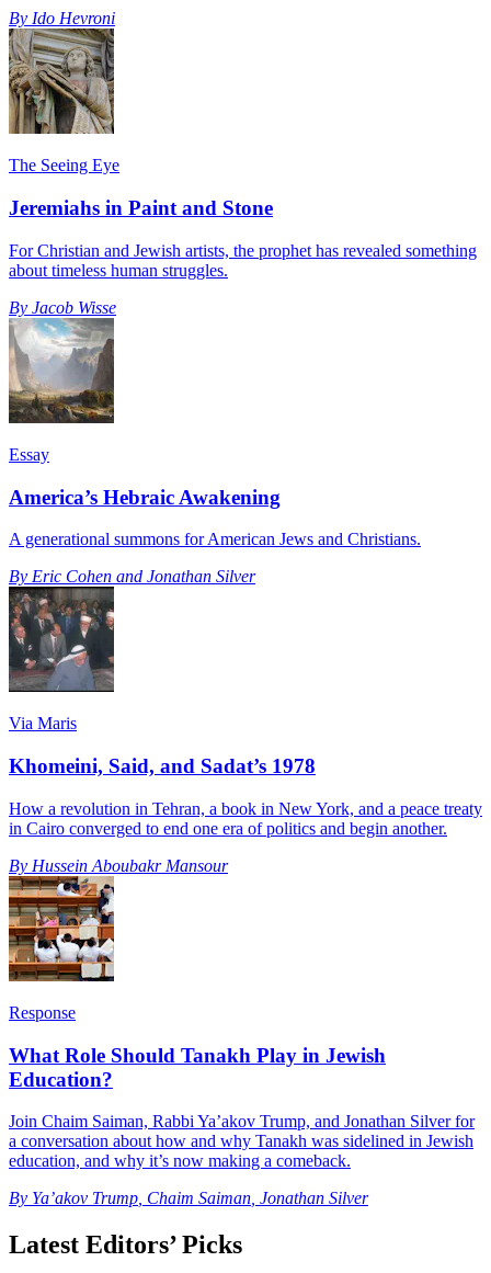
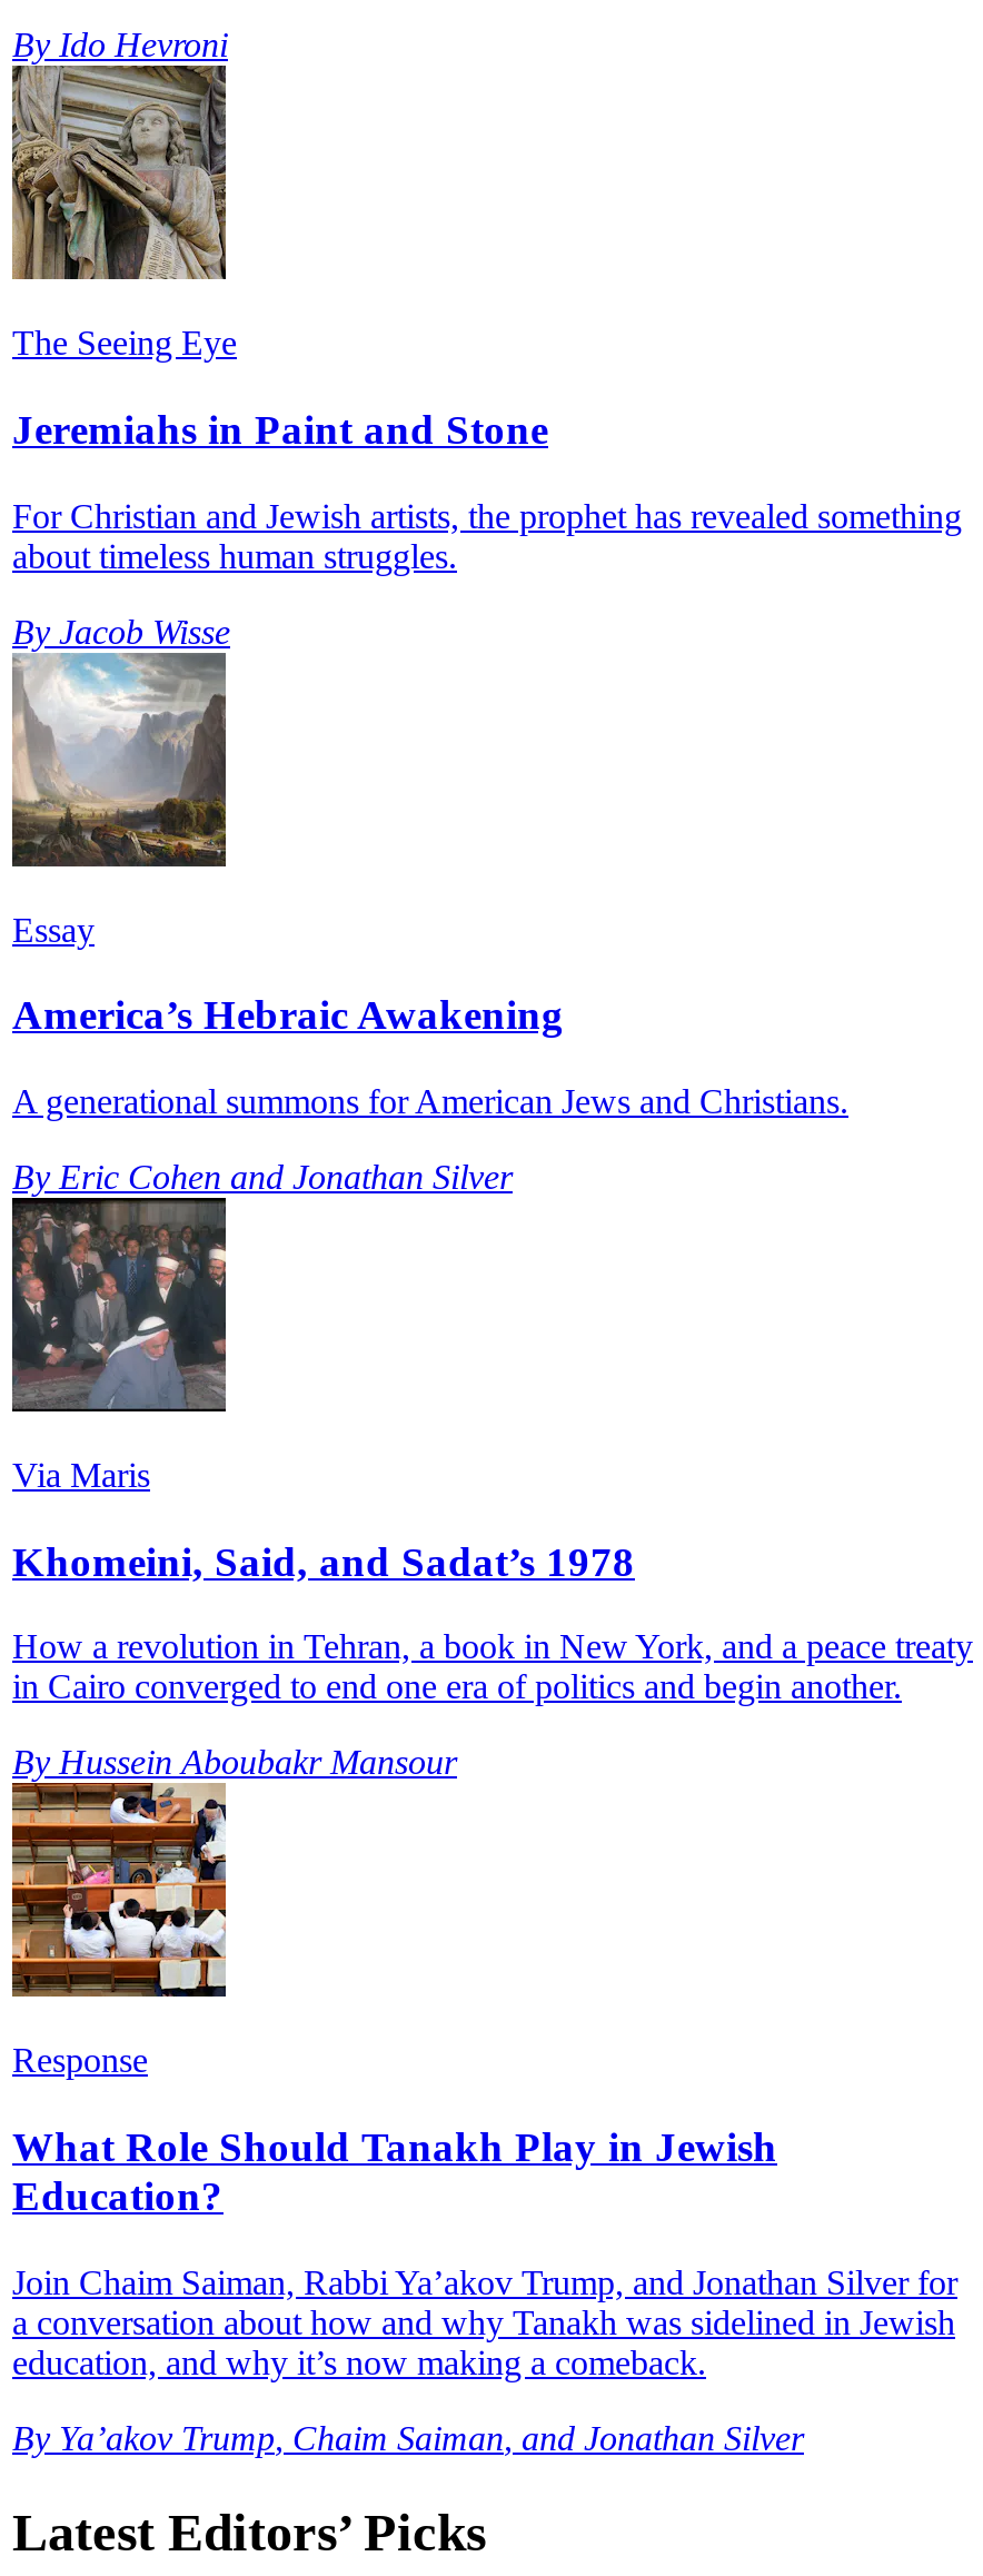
- By Ya’akov Trump, Chaim Saiman, Jonathan Silver
+ By Ya’akov Trump, Chaim Saiman, and Jonathan Silver
